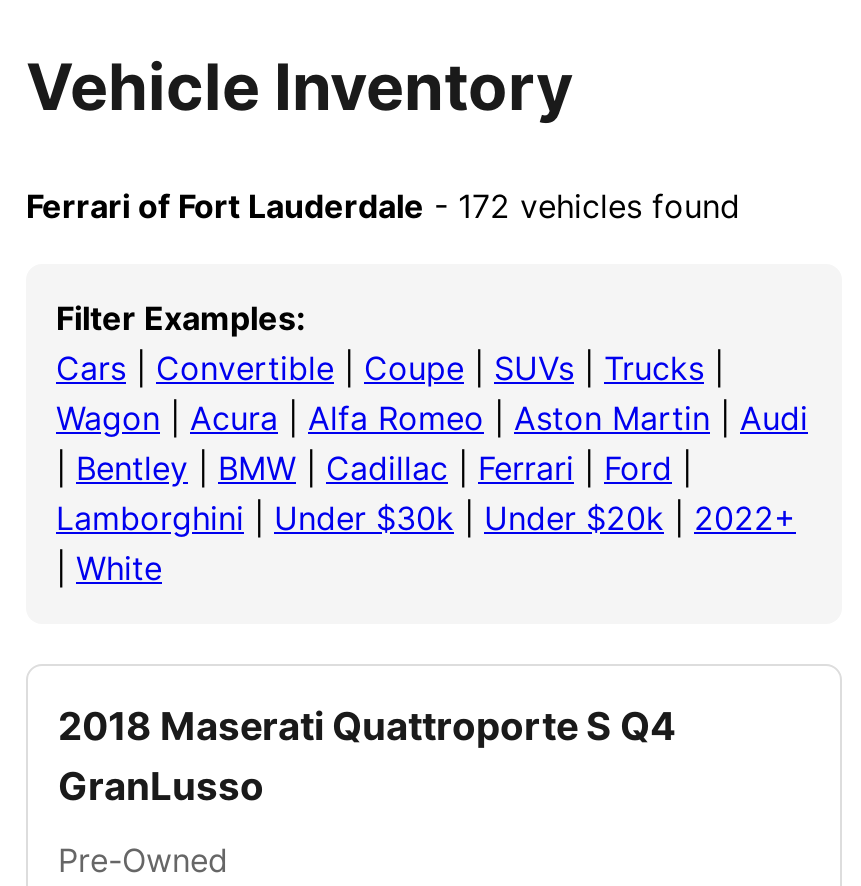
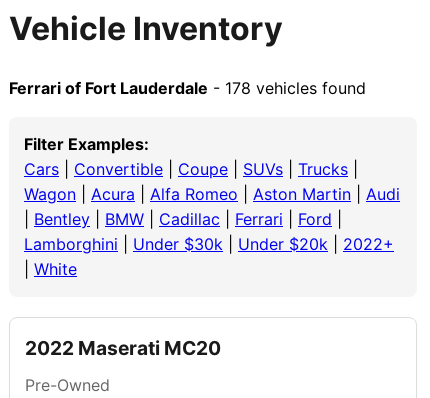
- Ferrari of Fort Lauderdale - 172 vehicles found
+ Ferrari of Fort Lauderdale - 178 vehicles found

- 2018 Maserati Quattroporte S Q4
- GranLusso
+ 2022 Maserati MC20
